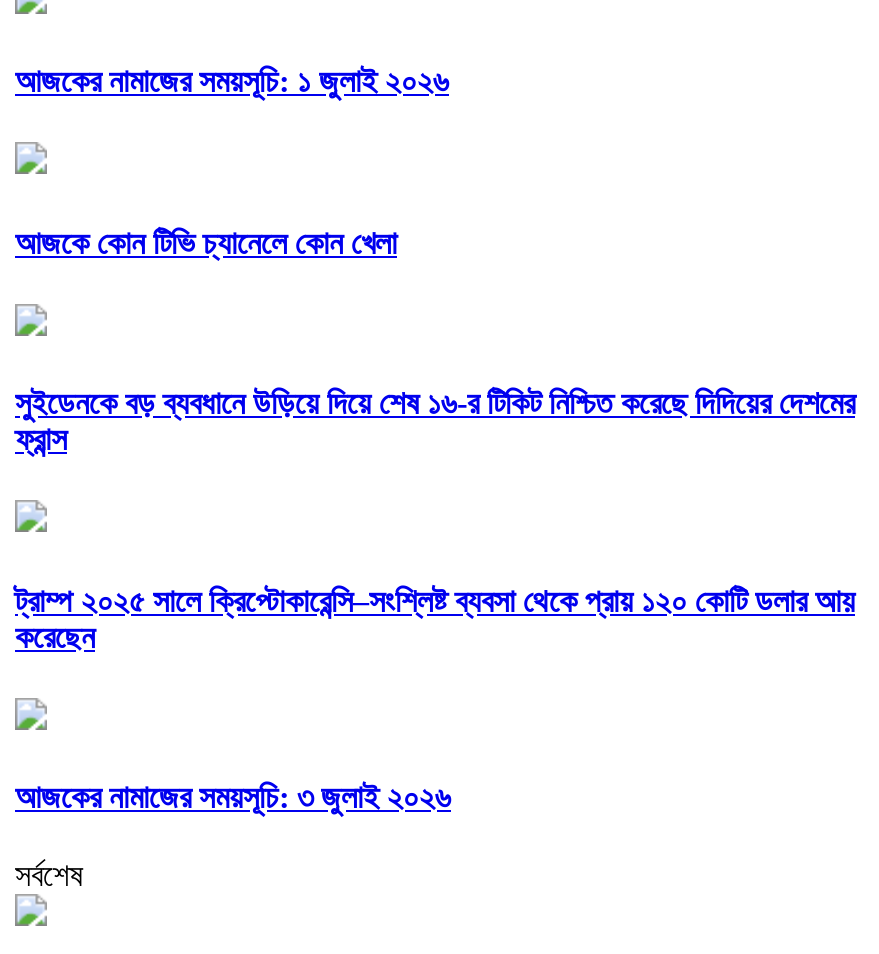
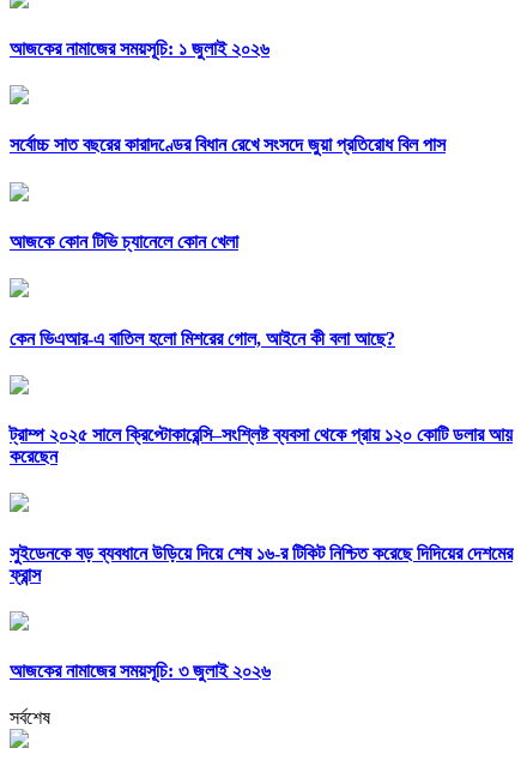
+ সর্বোচ্চ সাত বছরের কারাদণ্ডের বিধান রেখে সংসদে জুয়া প্রতিরোধ বিল পাস

+ কেন ভিএআর-এ বাতিল হলো মিশরের গোল, আইনে কী বলা আছে?

moved down: সুইডেনকে বড় ব্যবধানে উড়িয়ে দিয়ে শেষ ১৬-র টিকিট নিশ্চিত করেছে দিদিয়ের দেশমের | ফ্রান্স
